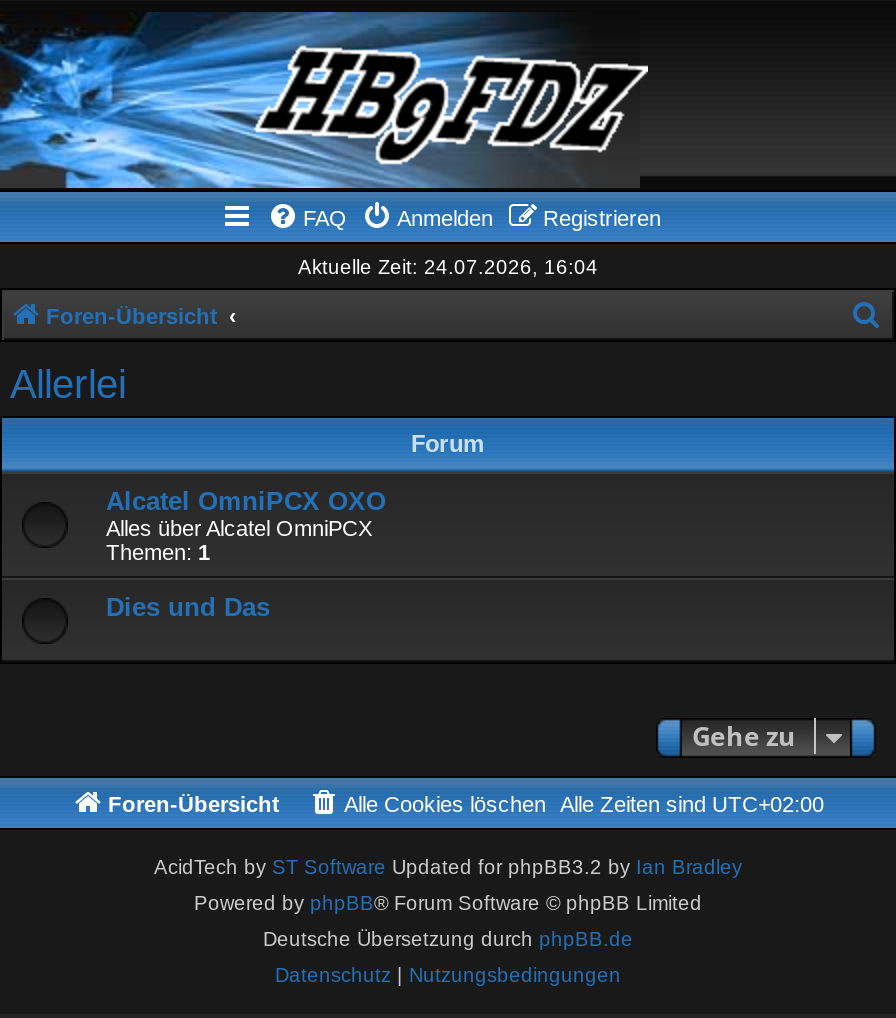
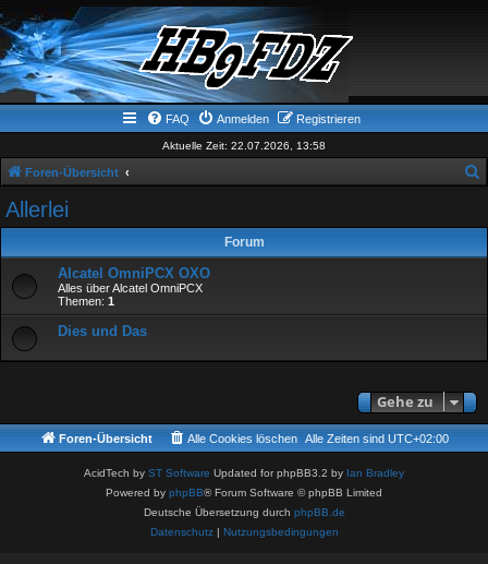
- Aktuelle Zeit: 24.07.2026, 16:04
+ Aktuelle Zeit: 22.07.2026, 13:58
